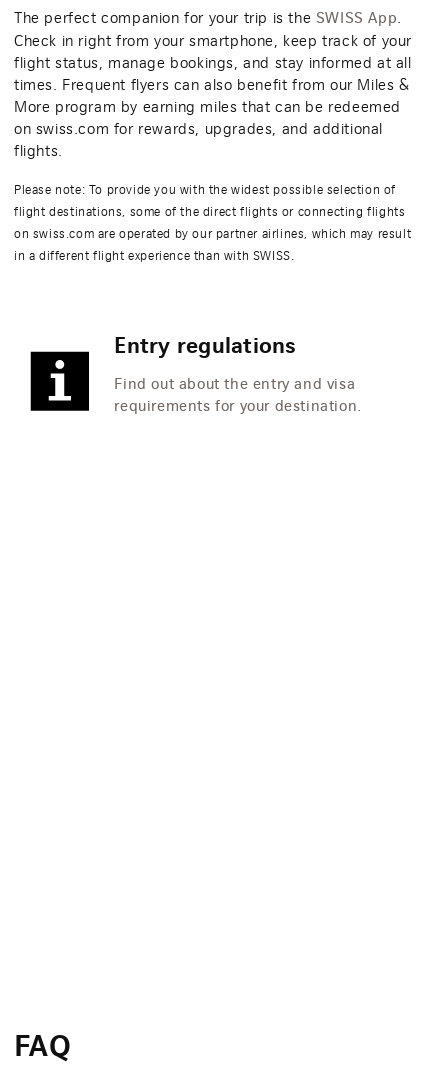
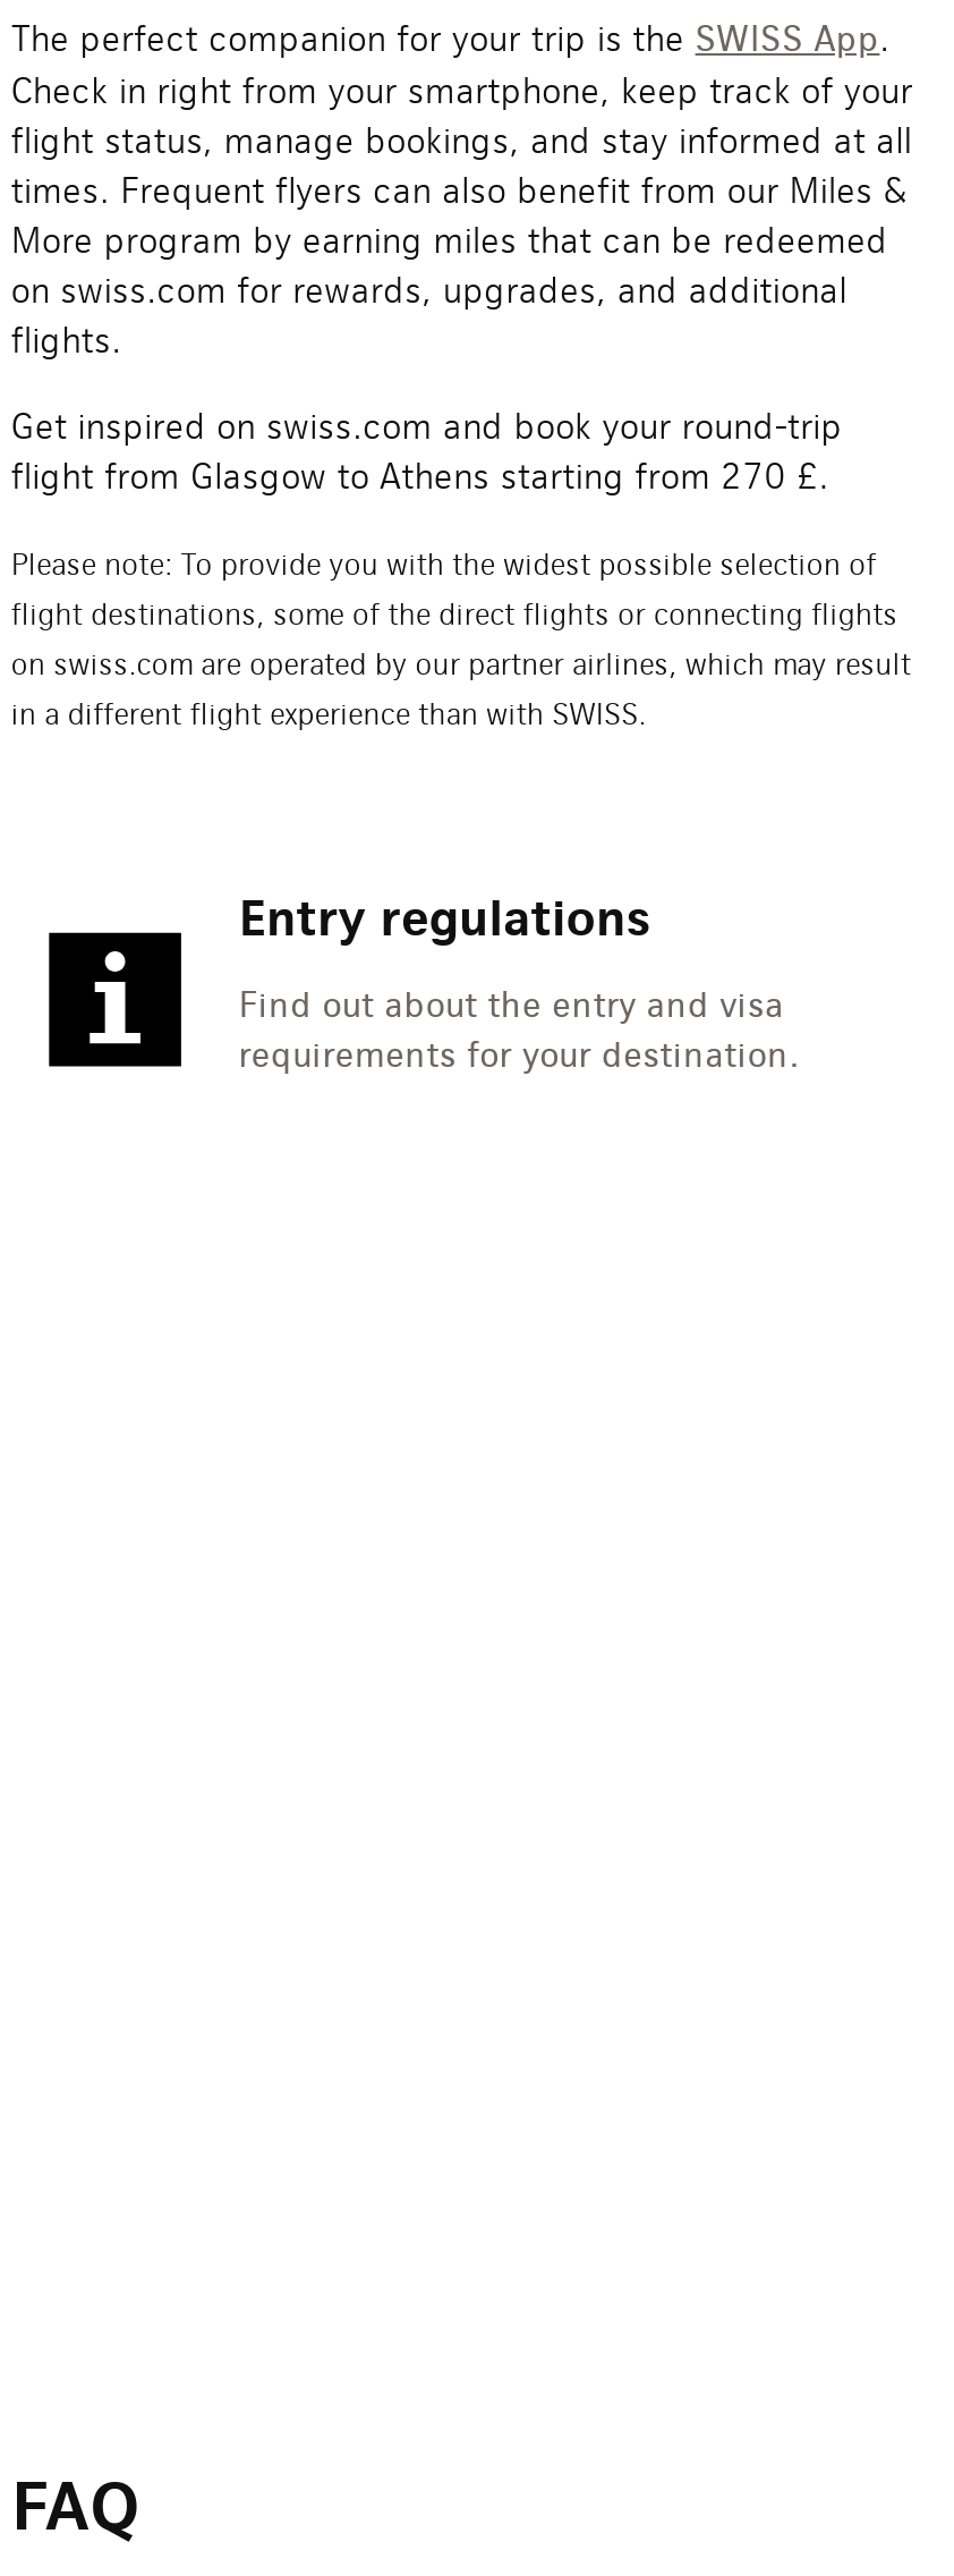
+ Get inspired on swiss.com and book your round-trip
+ flight from Glasgow to Athens starting from 270 £.
